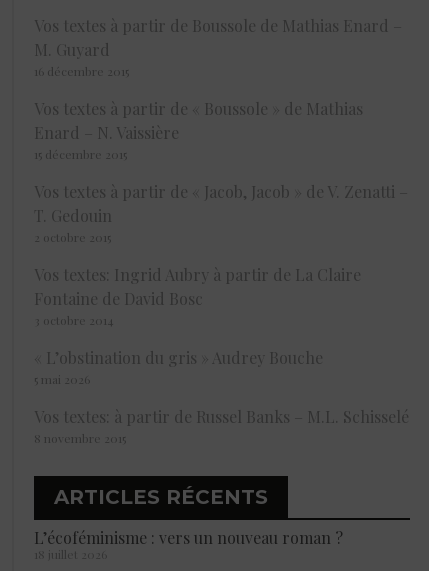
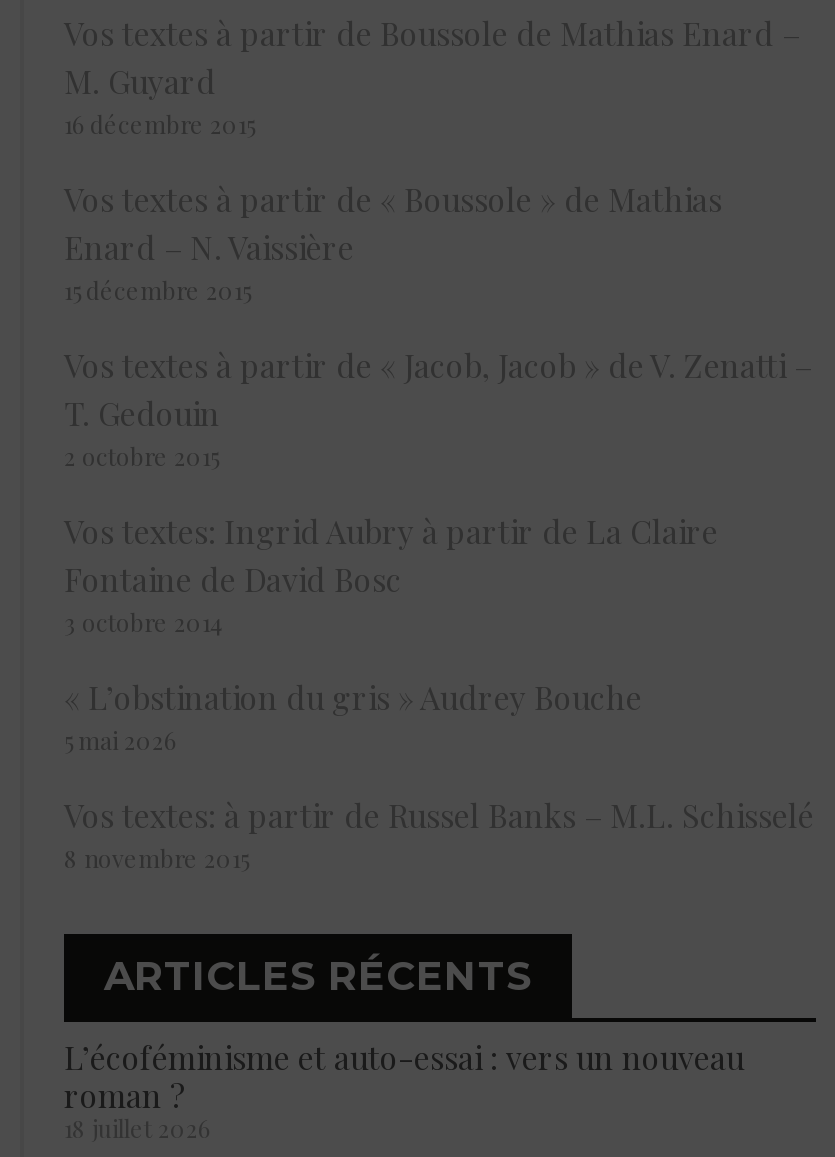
- L’écoféminisme : vers un nouveau roman ?
+ L’écoféminisme et auto-essai : vers un nouveau
+ roman ?
